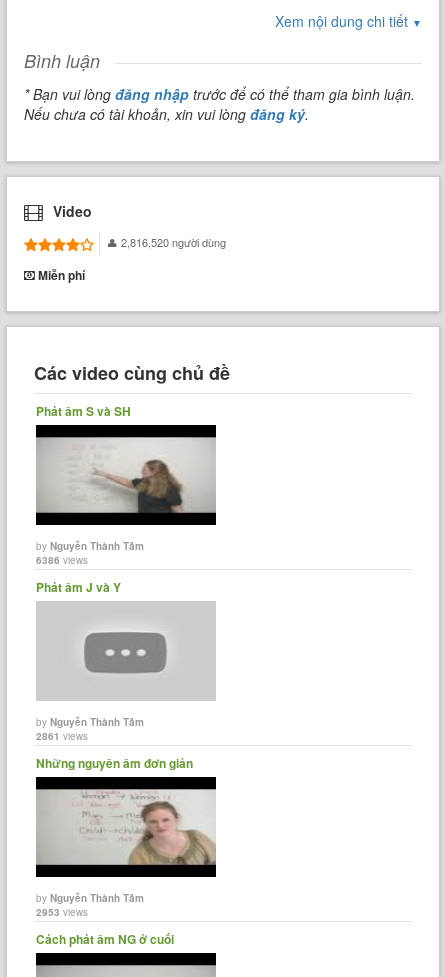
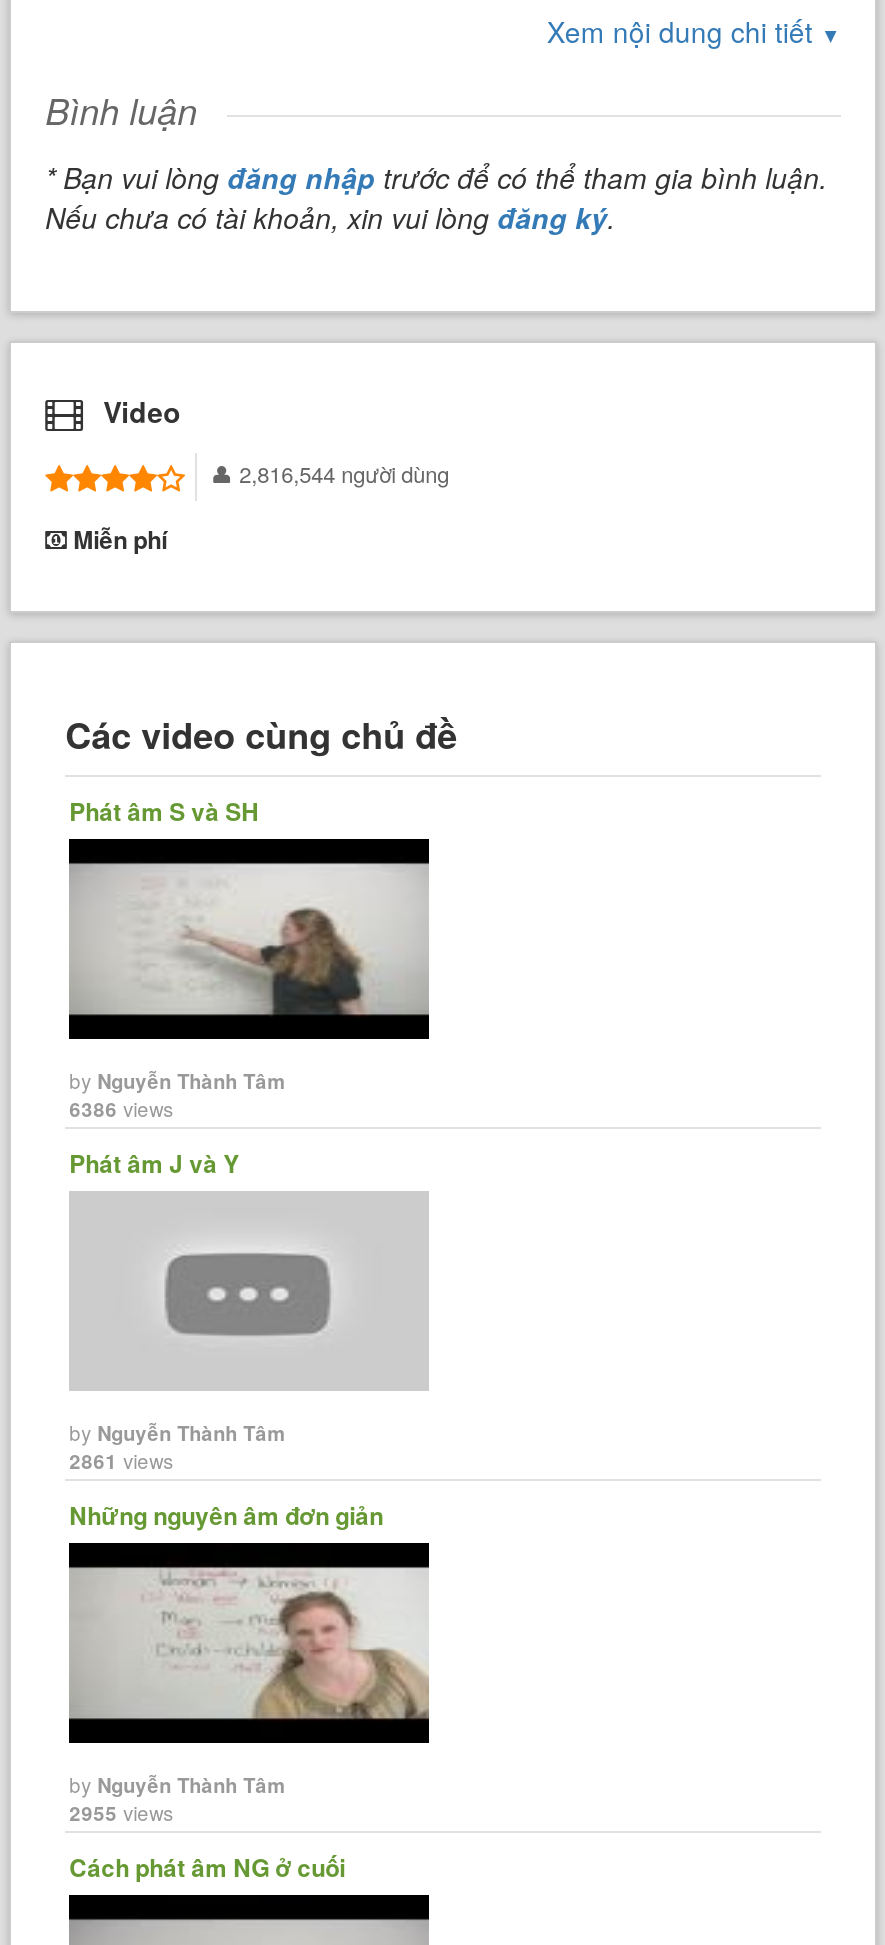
- 2,816,520 người dùng
+ 2,816,544 người dùng

- 2953views
+ 2955views
